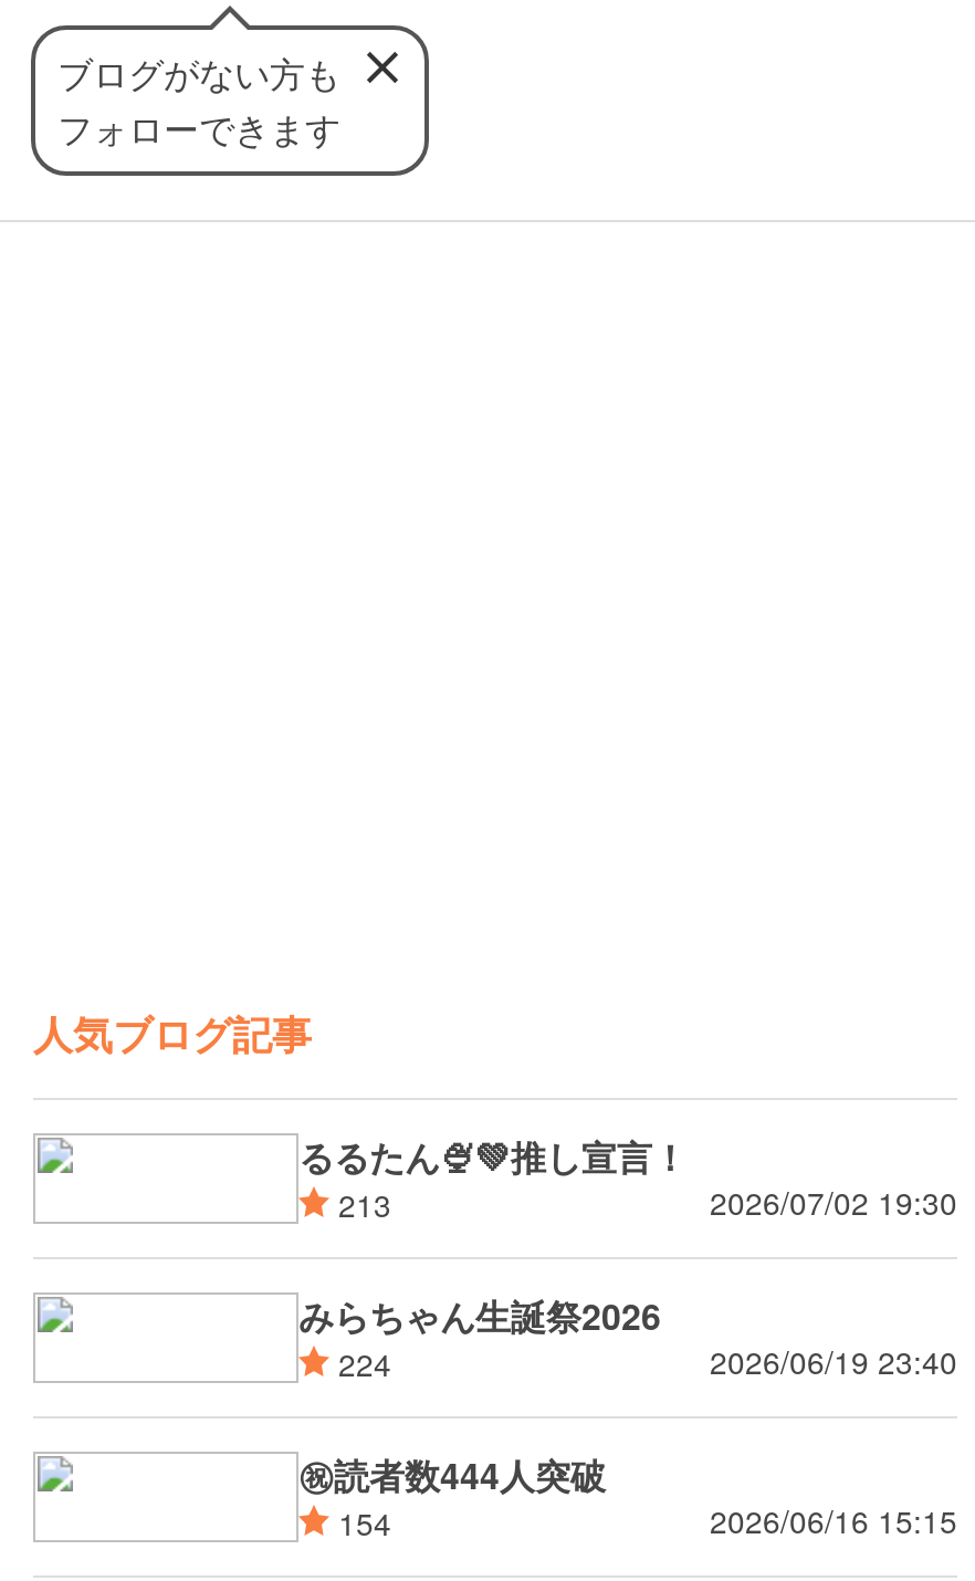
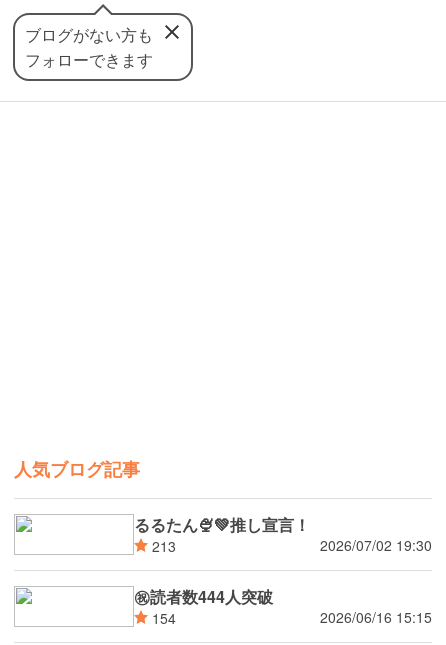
- みらちゃん生誕祭2026
- 224
- 2026/06/19 23:40
